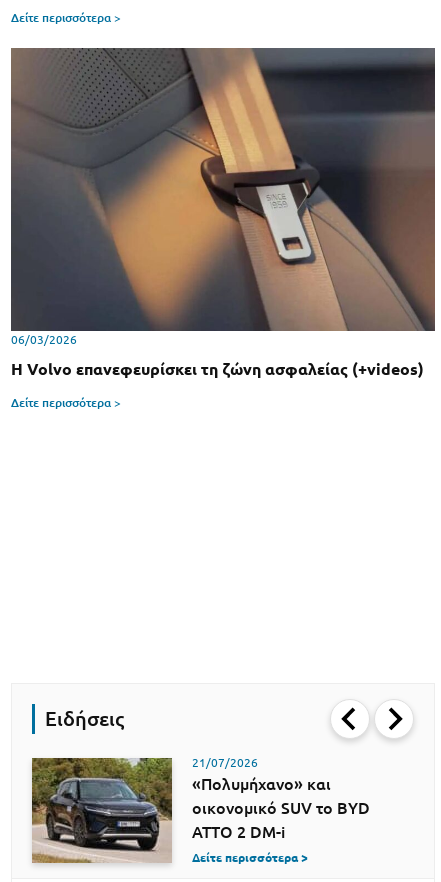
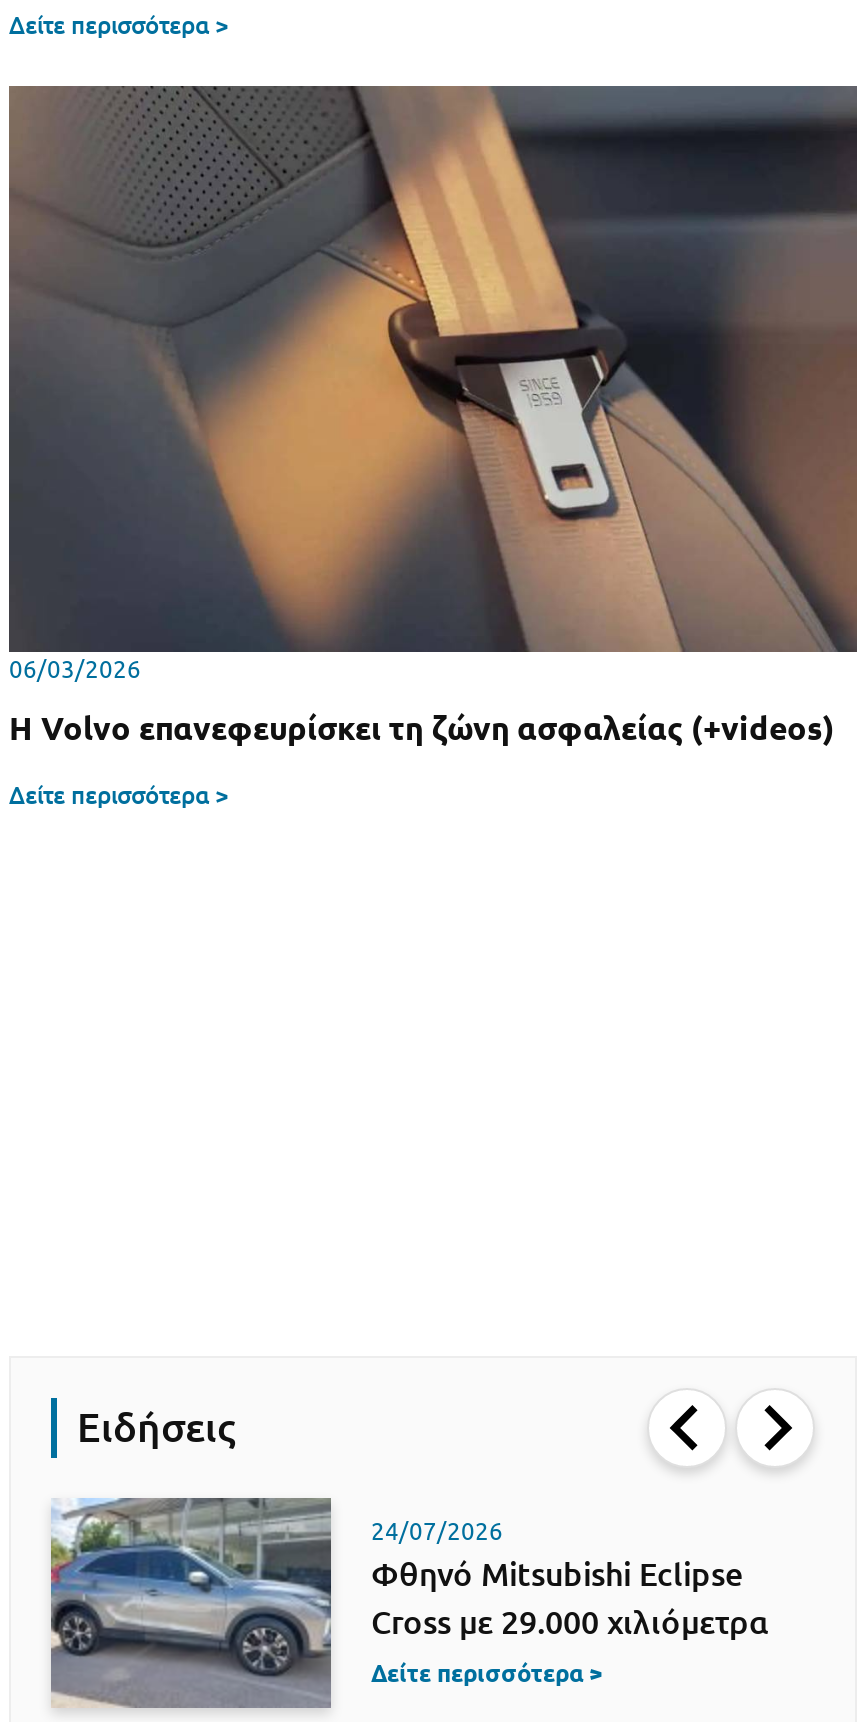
- [image]
- 21/07/2026
- «Πολυμήχανο» και
- οικονομικό SUV το BYD
- ATTO 2 DM-i
+ [image]
+ 24/07/2026
+ Φθηνό Mitsubishi Eclipse
+ Cross με 29.000 χιλιόμετρα
